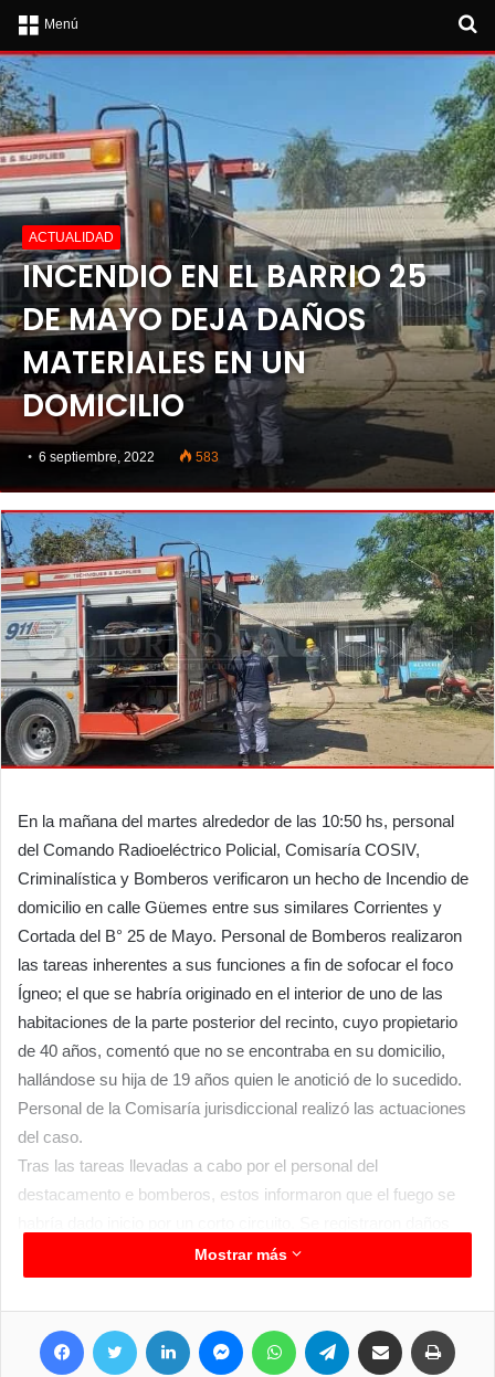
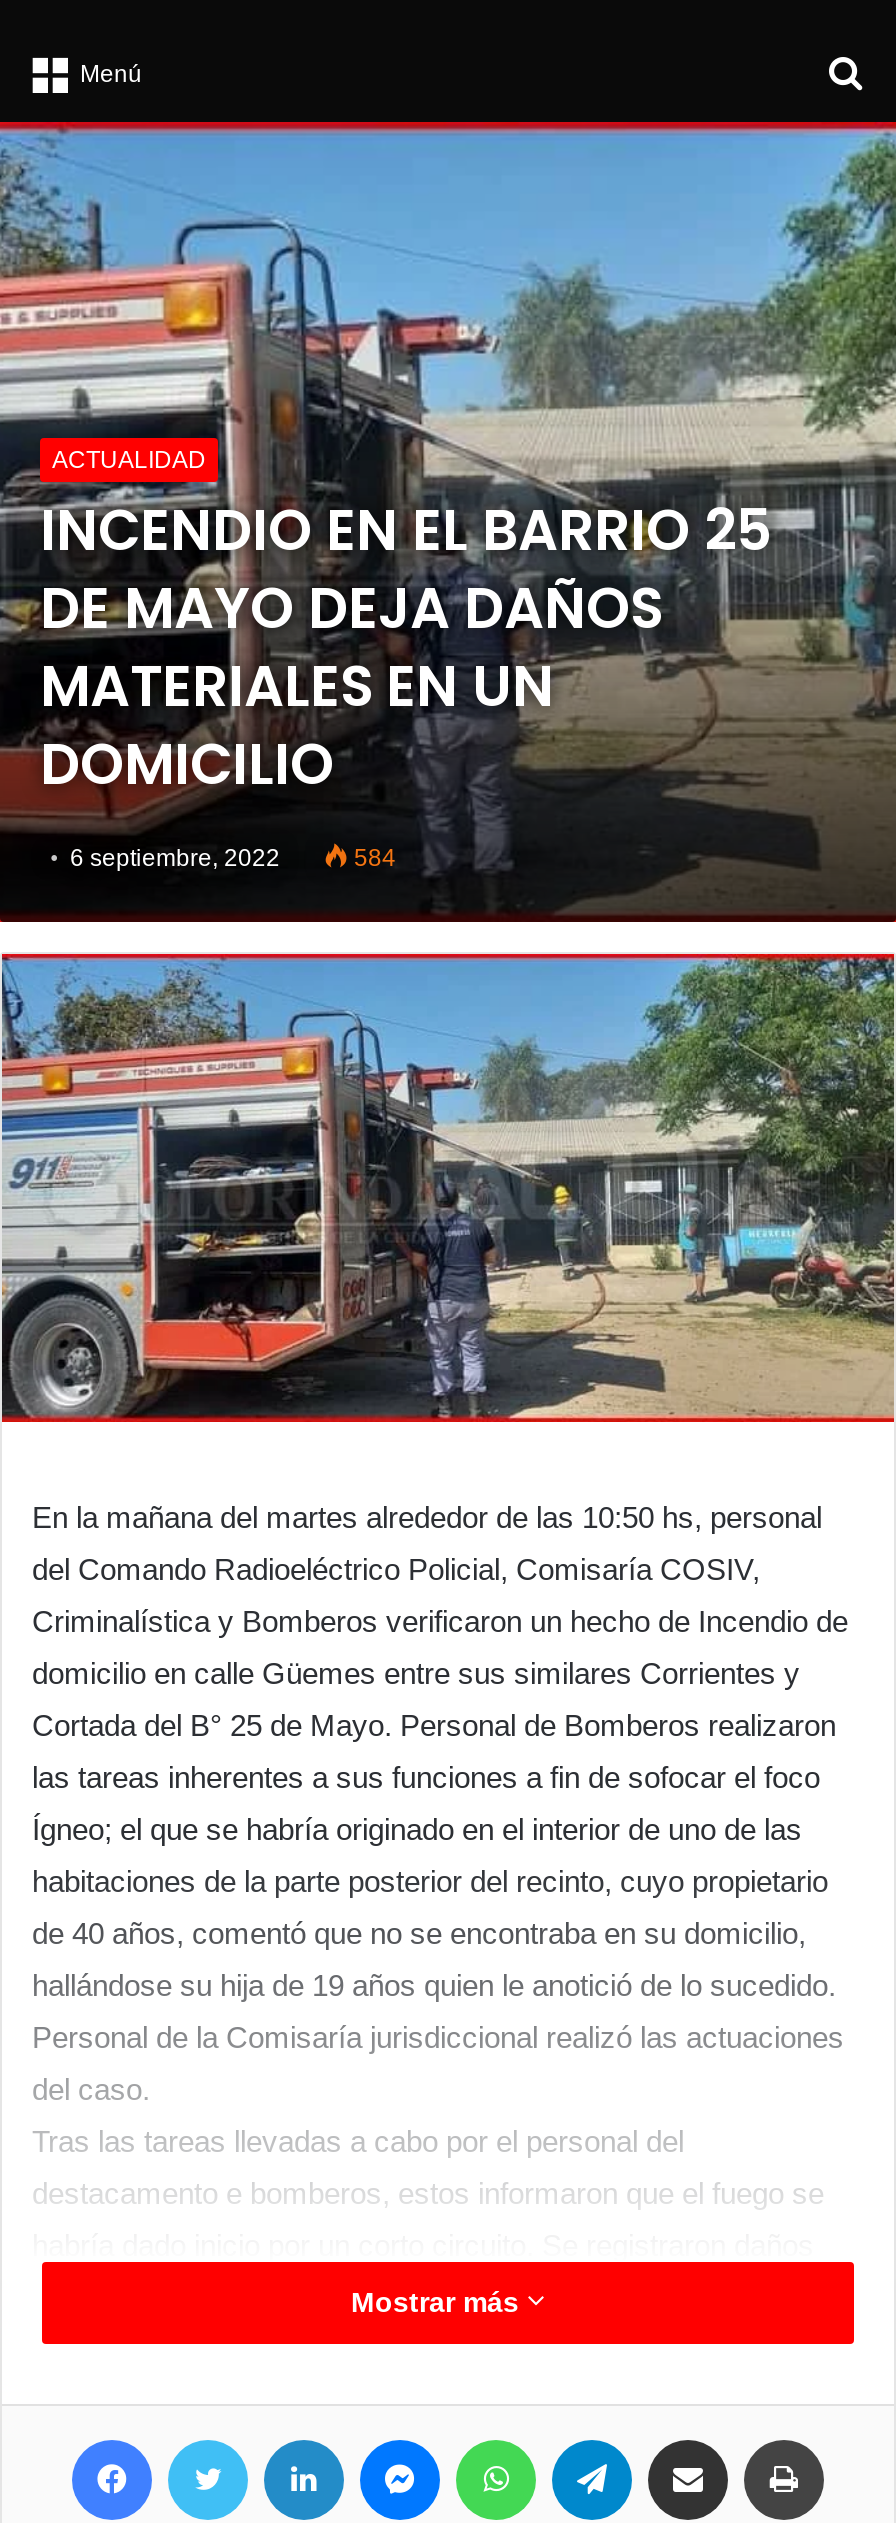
- 583
+ 584
